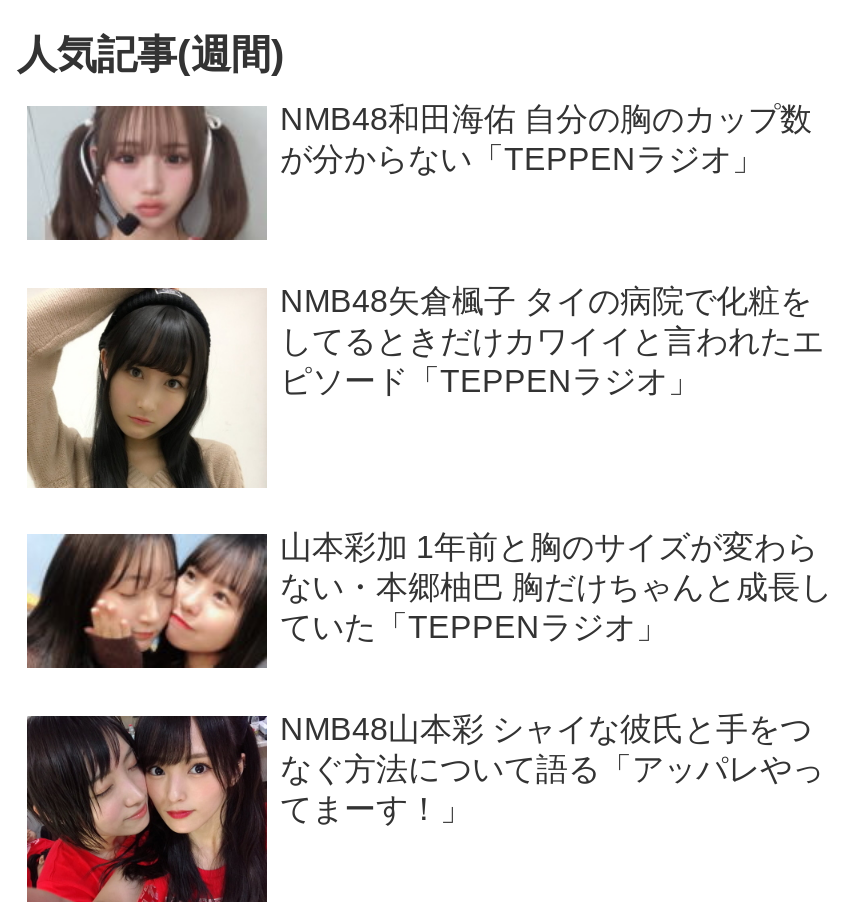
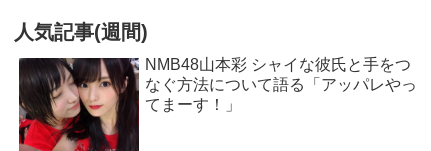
- [image]
- NMB48和田海佑 自分の胸のカップ数
- が分からない「TEPPENラジオ」

- [image]
- NMB48矢倉楓子 タイの病院で化粧を
- してるときだけカワイイと言われたエ
- ピソード「TEPPENラジオ」

- [image]
- 山本彩加 1年前と胸のサイズが変わら
- ない・本郷柚巴 胸だけちゃんと成長し
- ていた「TEPPENラジオ」
